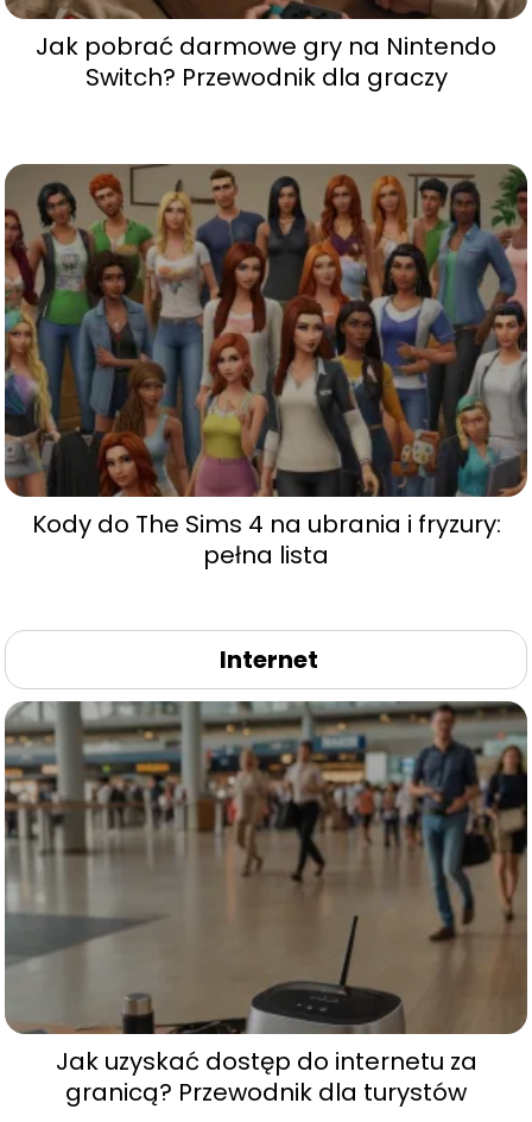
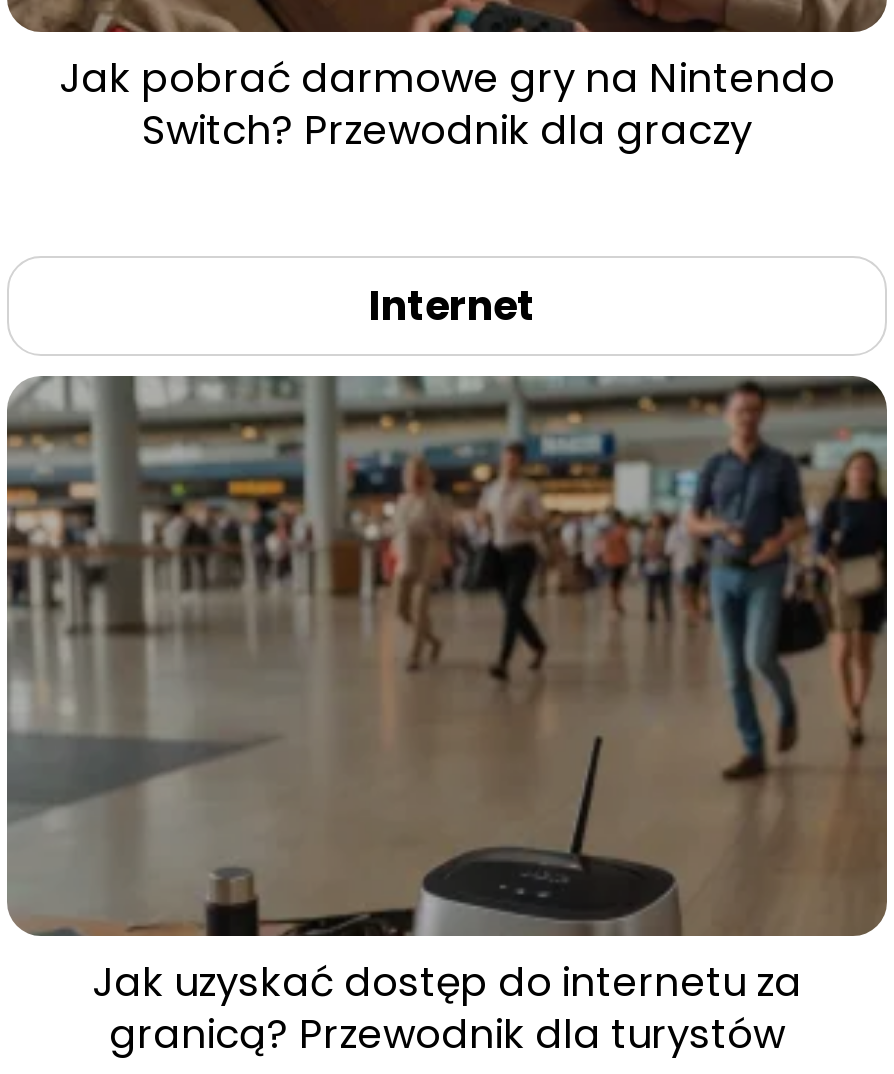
- [image]
- Kody do The Sims 4 na ubrania i fryzury:
- pełna lista
